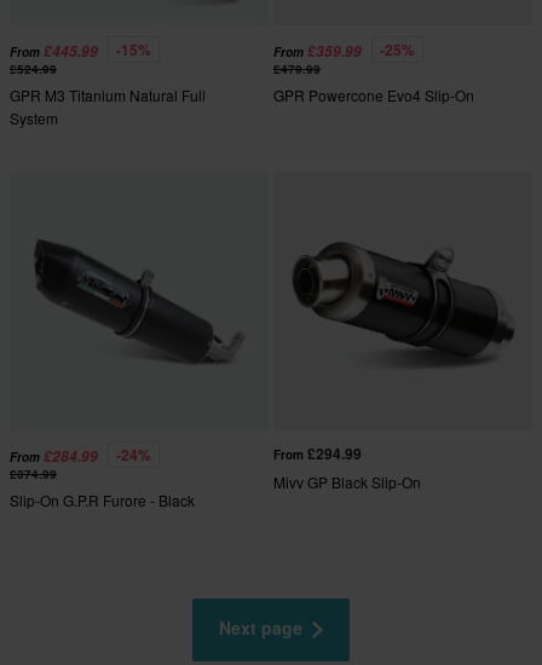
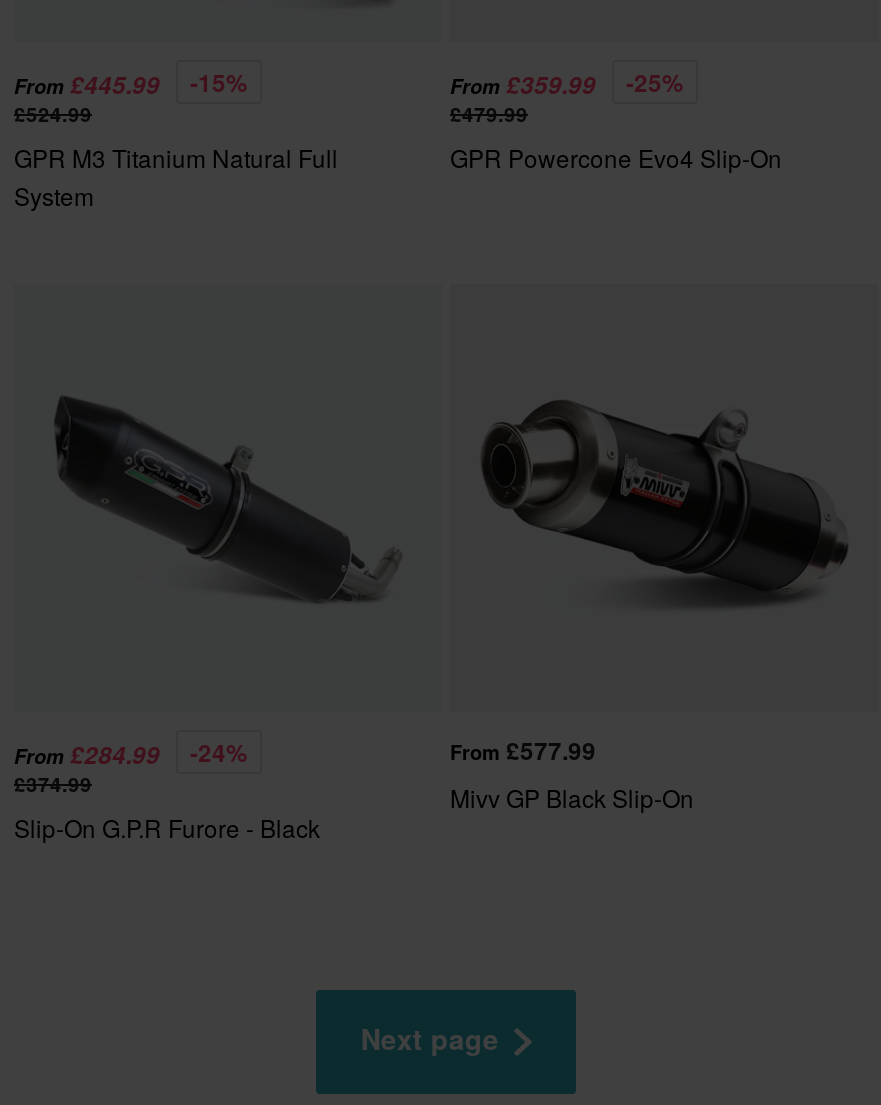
- From £294.99
+ From £577.99
